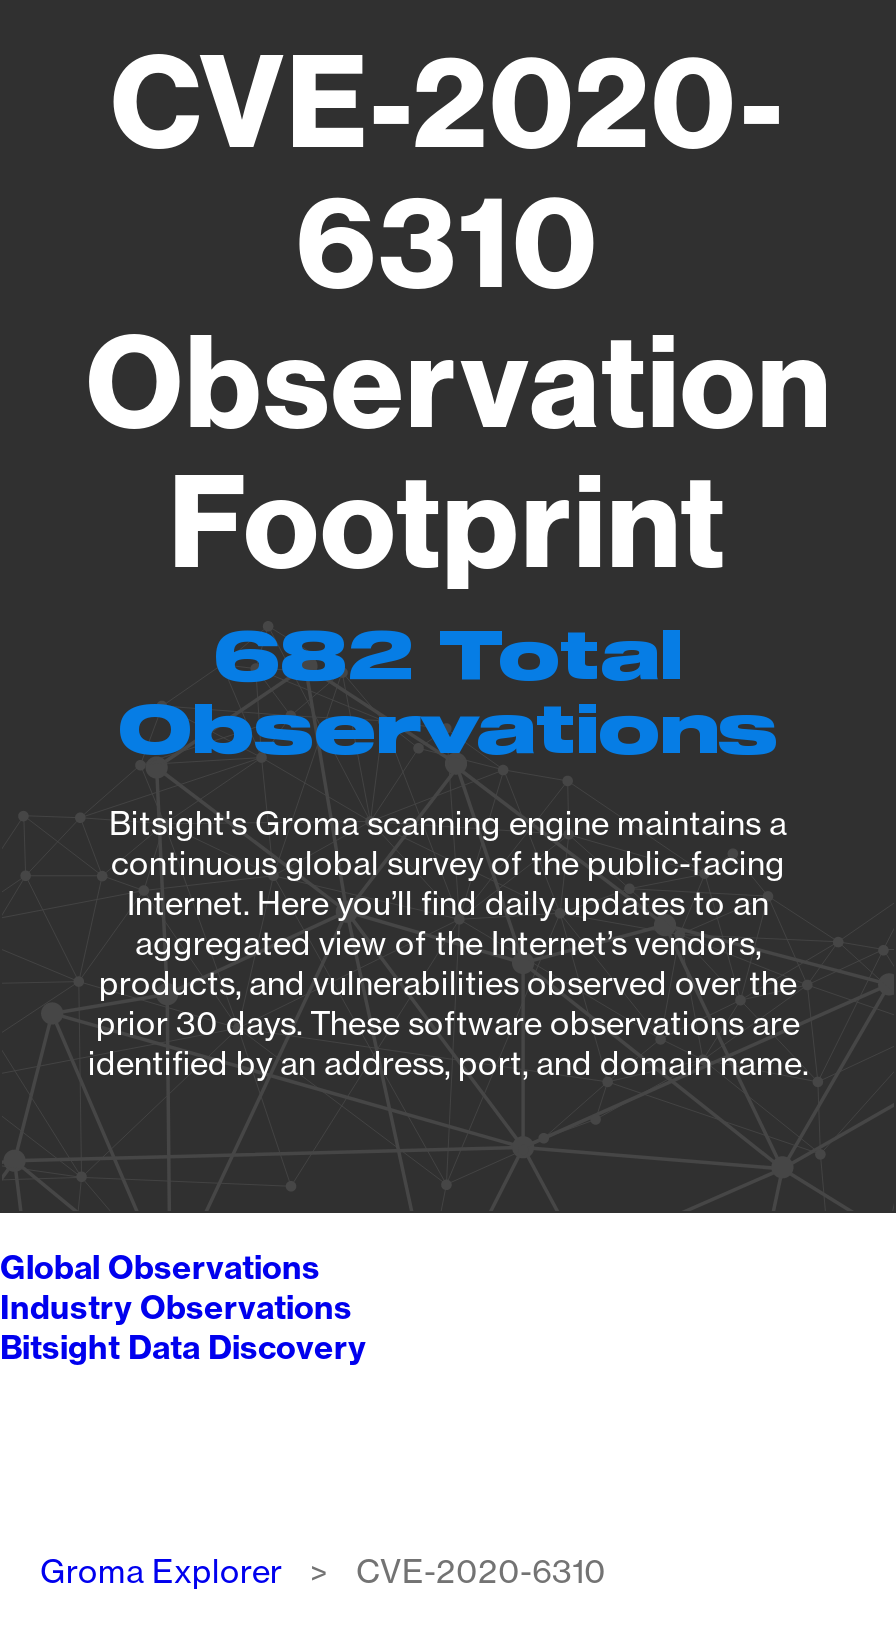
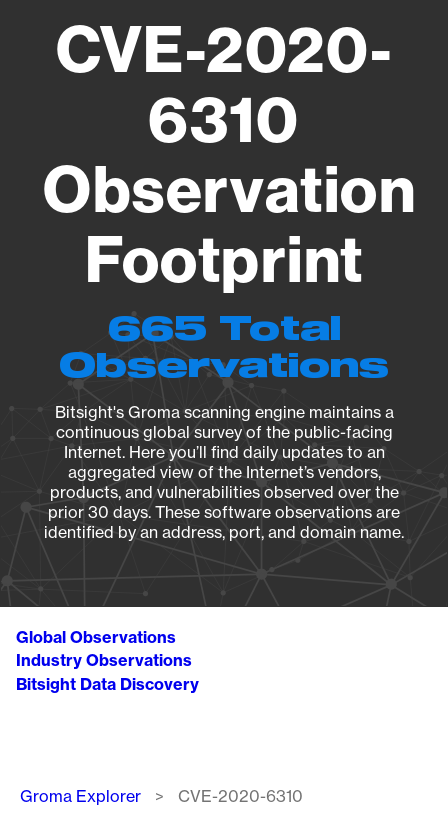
- 682 Total
+ 665 Total
